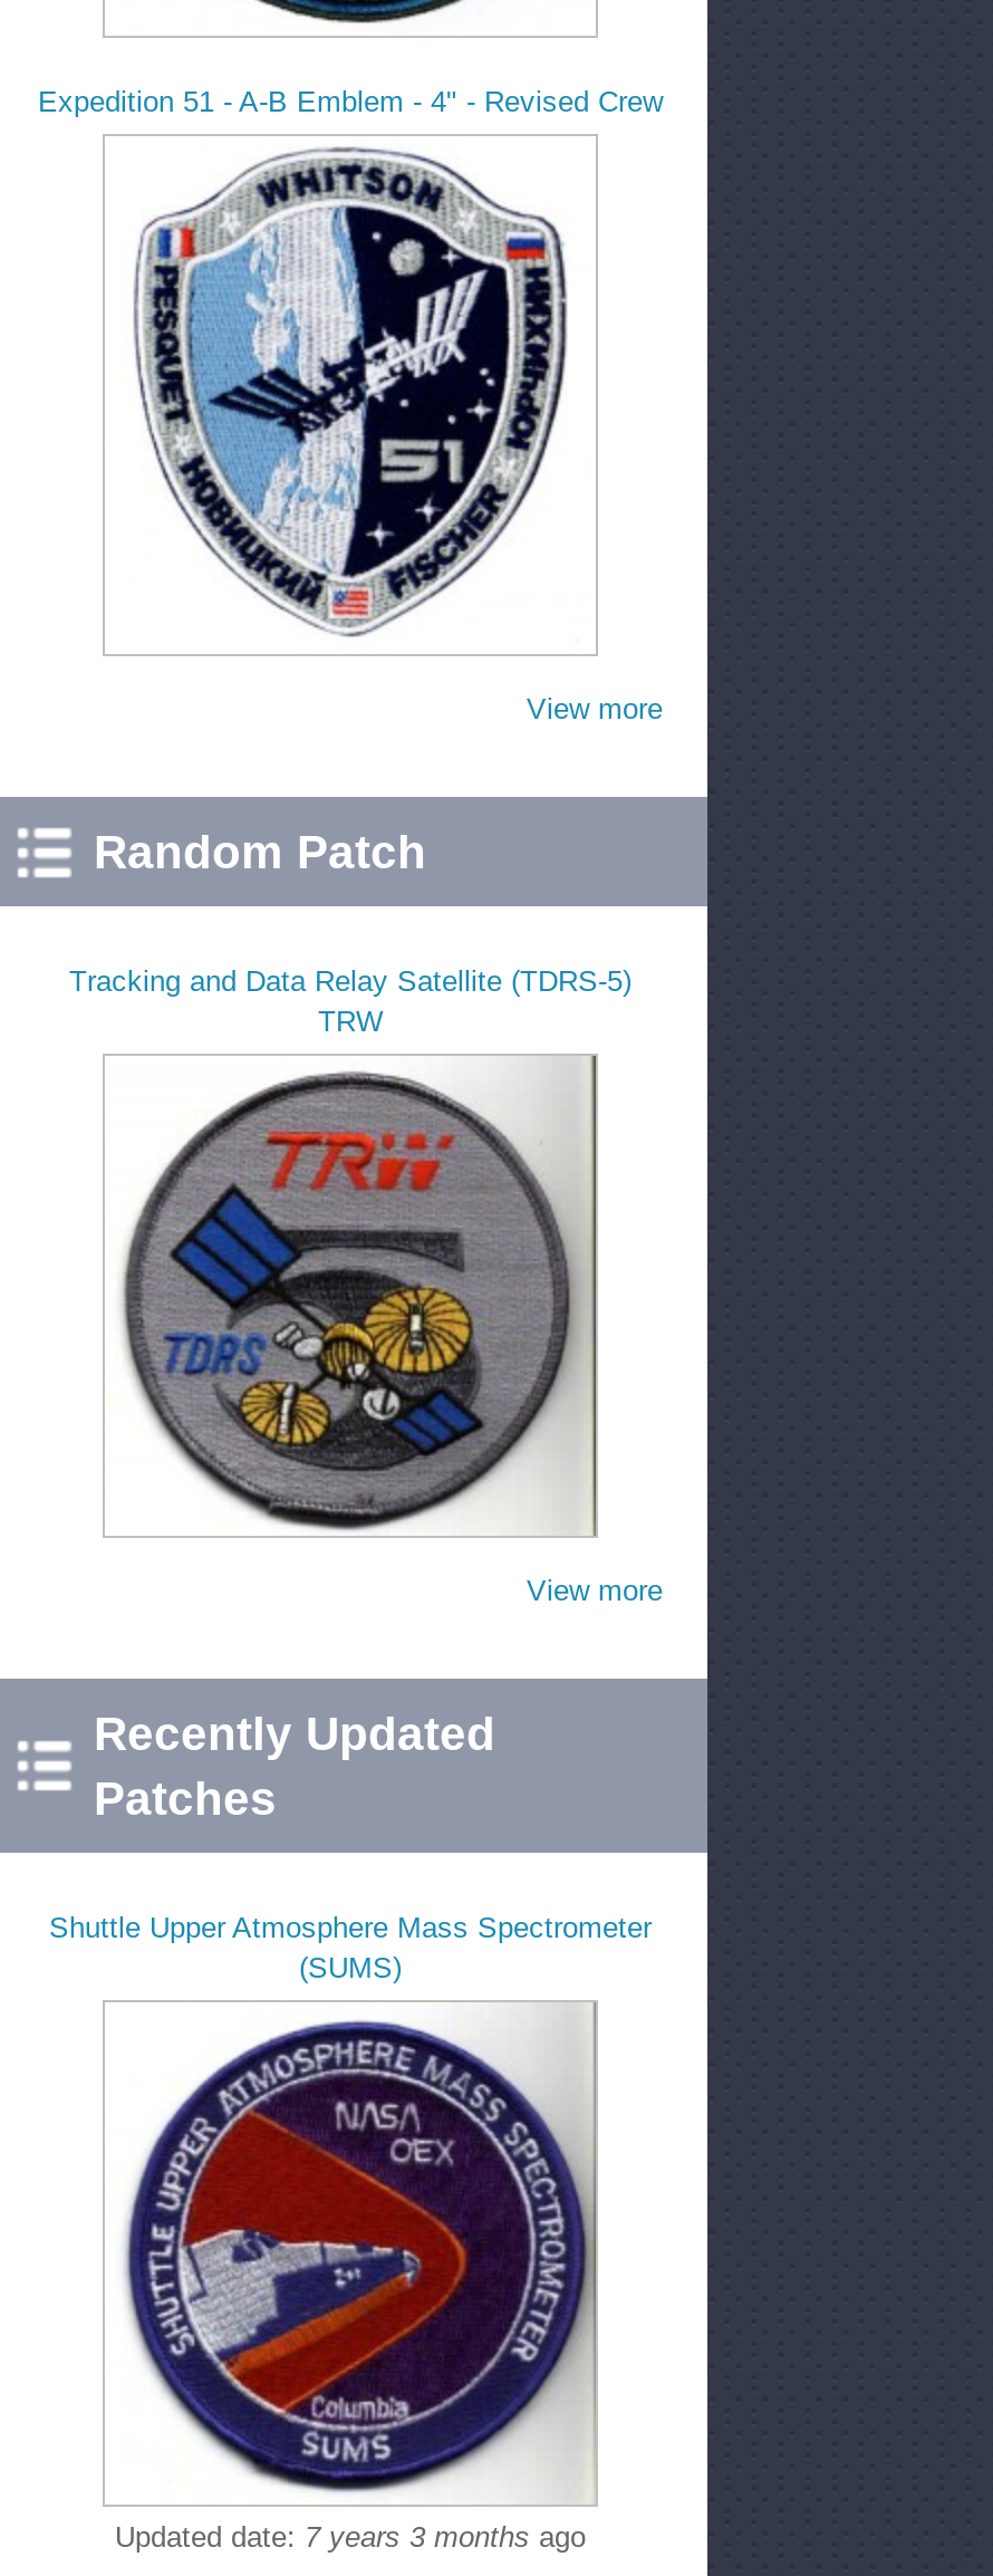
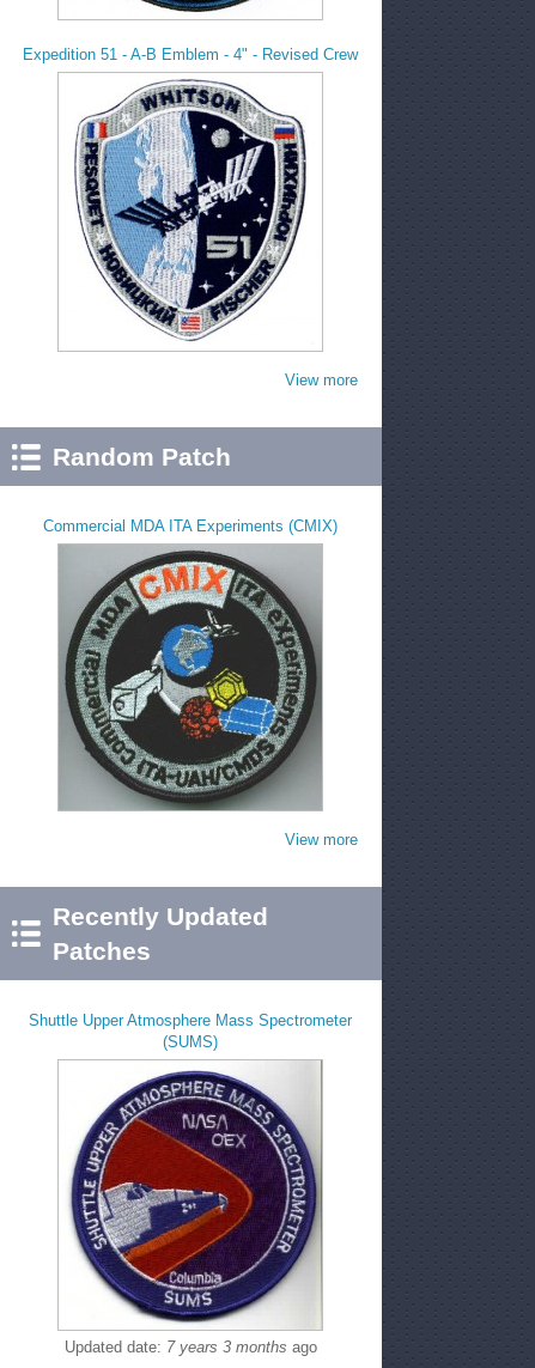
- Tracking and Data Relay Satellite (TDRS-5)
- TRW
+ Commercial MDA ITA Experiments (CMIX)

- [image]
+ [image]
